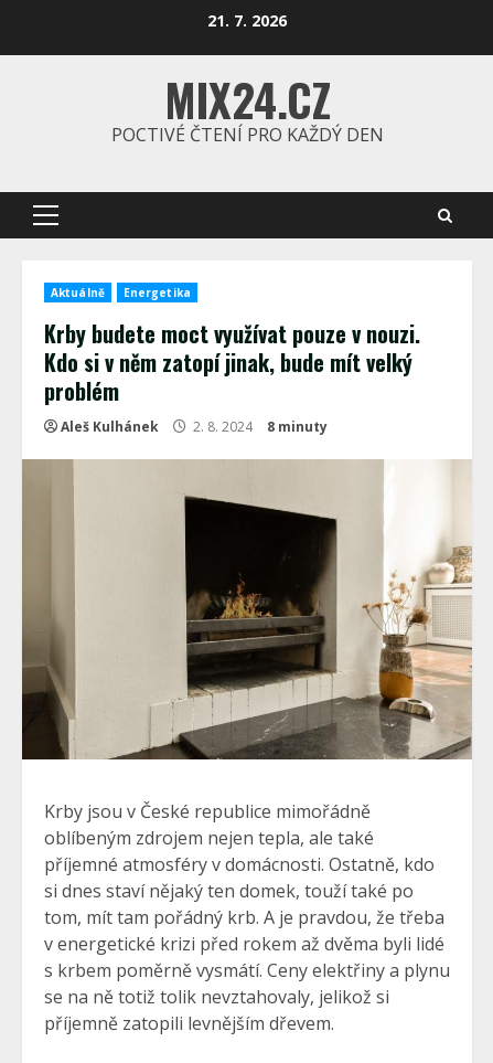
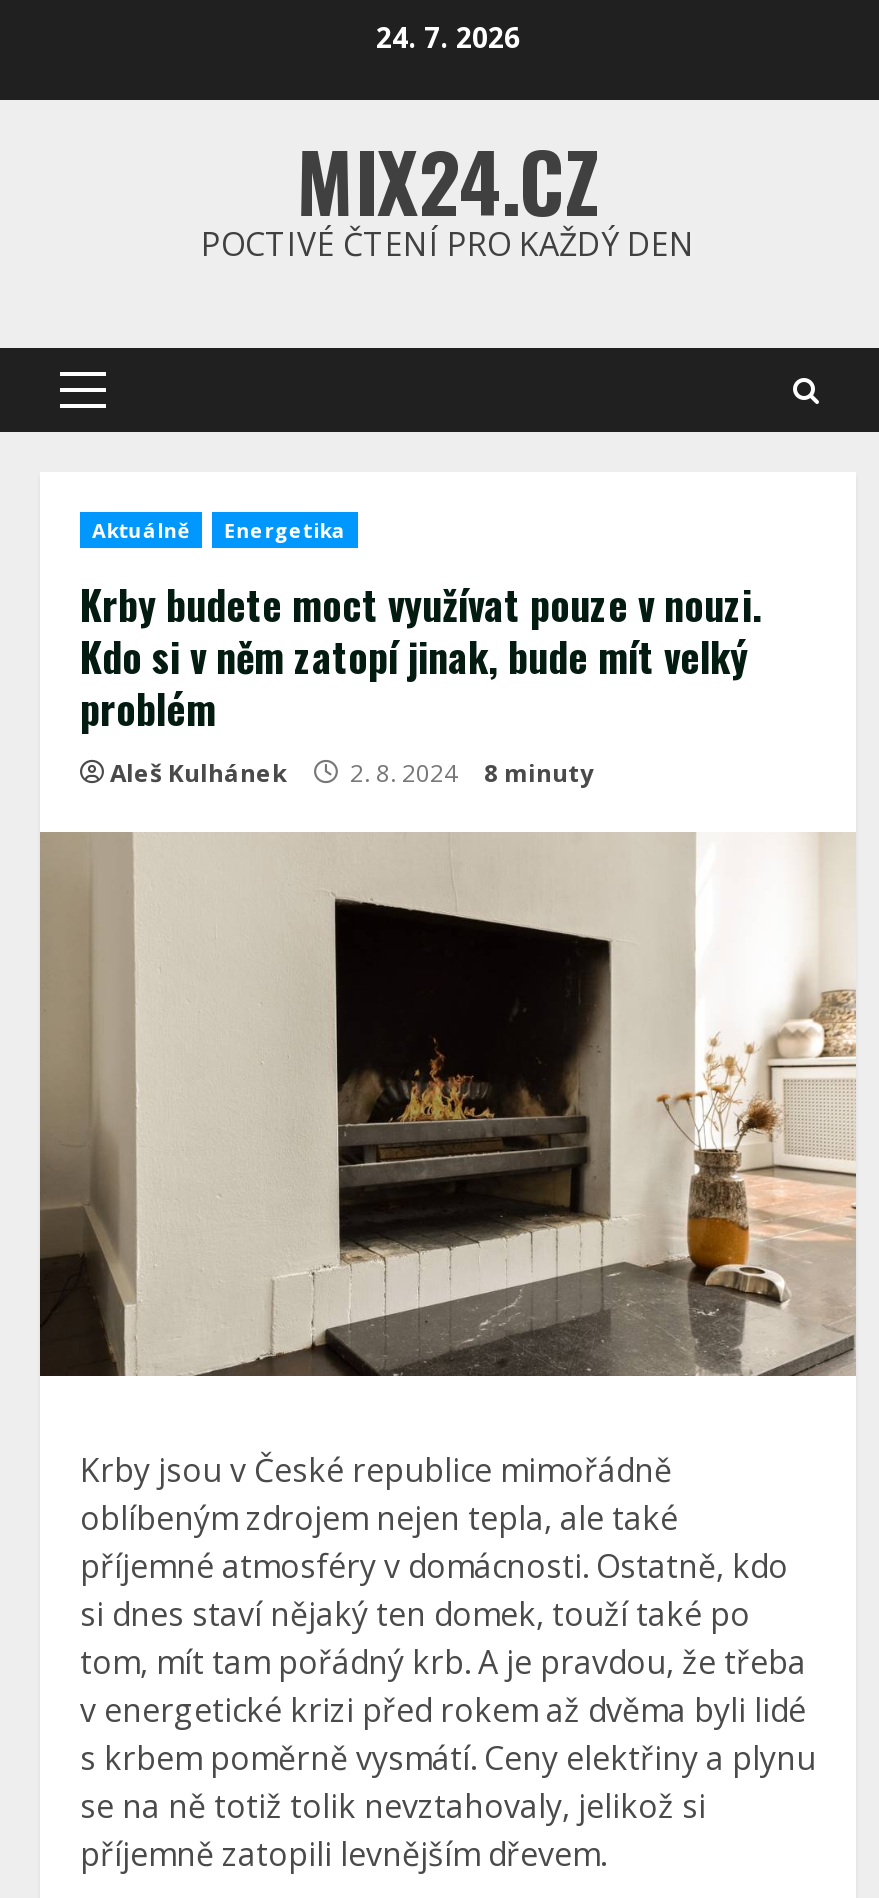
- 21. 7. 2026
+ 24. 7. 2026
